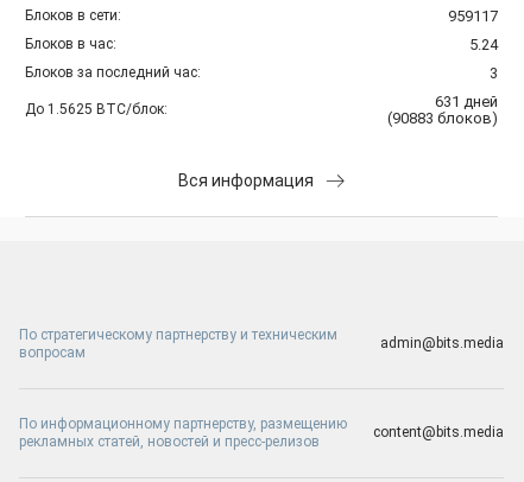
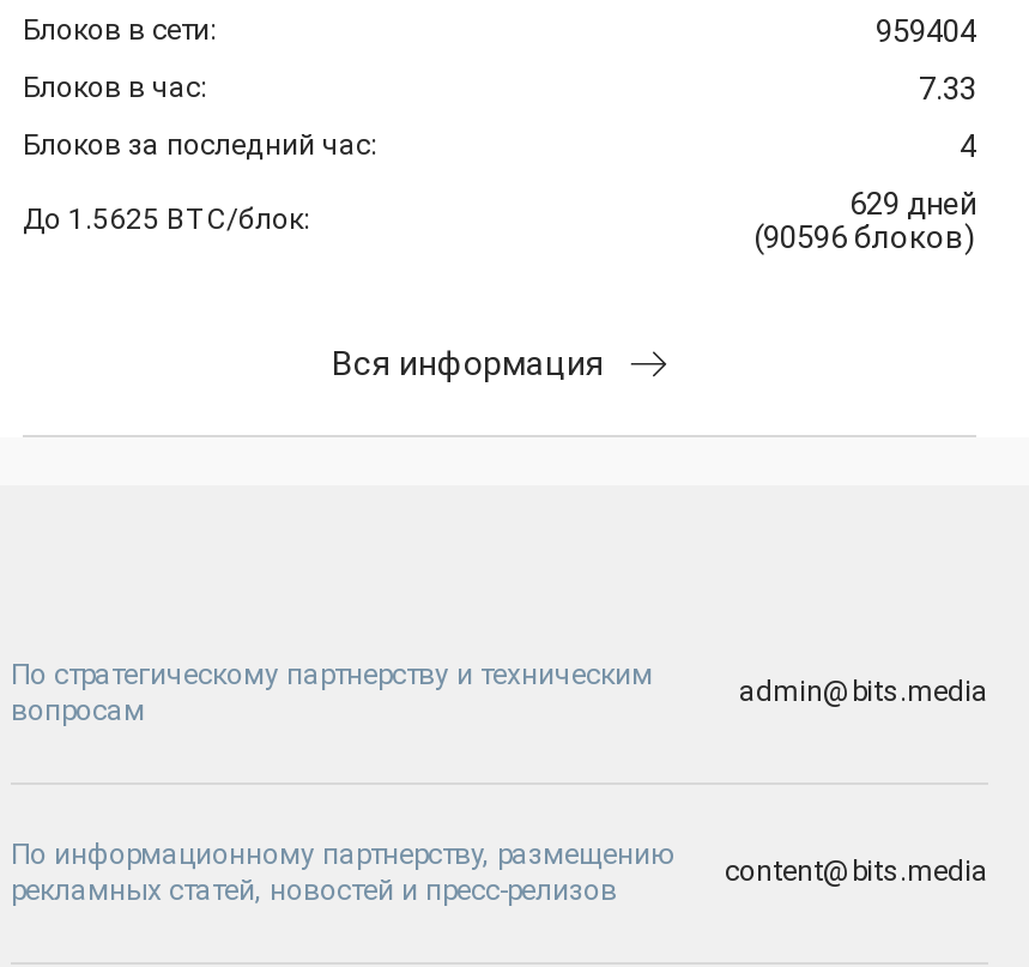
- 959117
+ 959404

- 5.24
+ 7.33

- 3
+ 4

- 631 дней
+ 629 дней

- (90883 блоков)
+ (90596 блоков)
